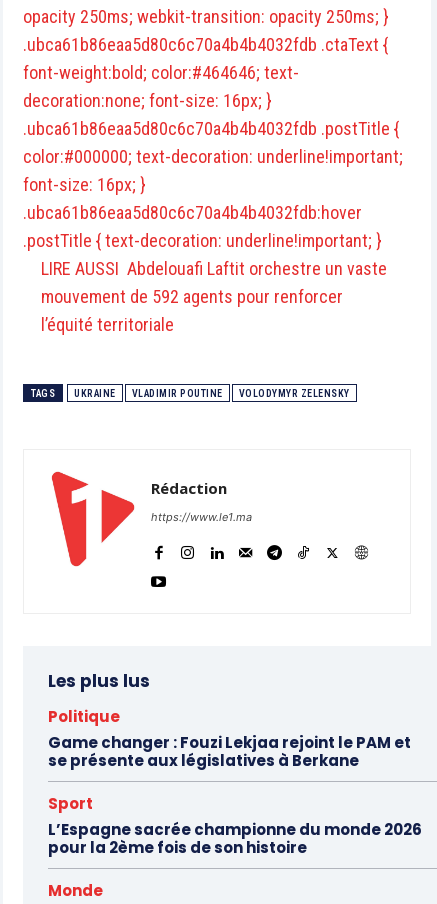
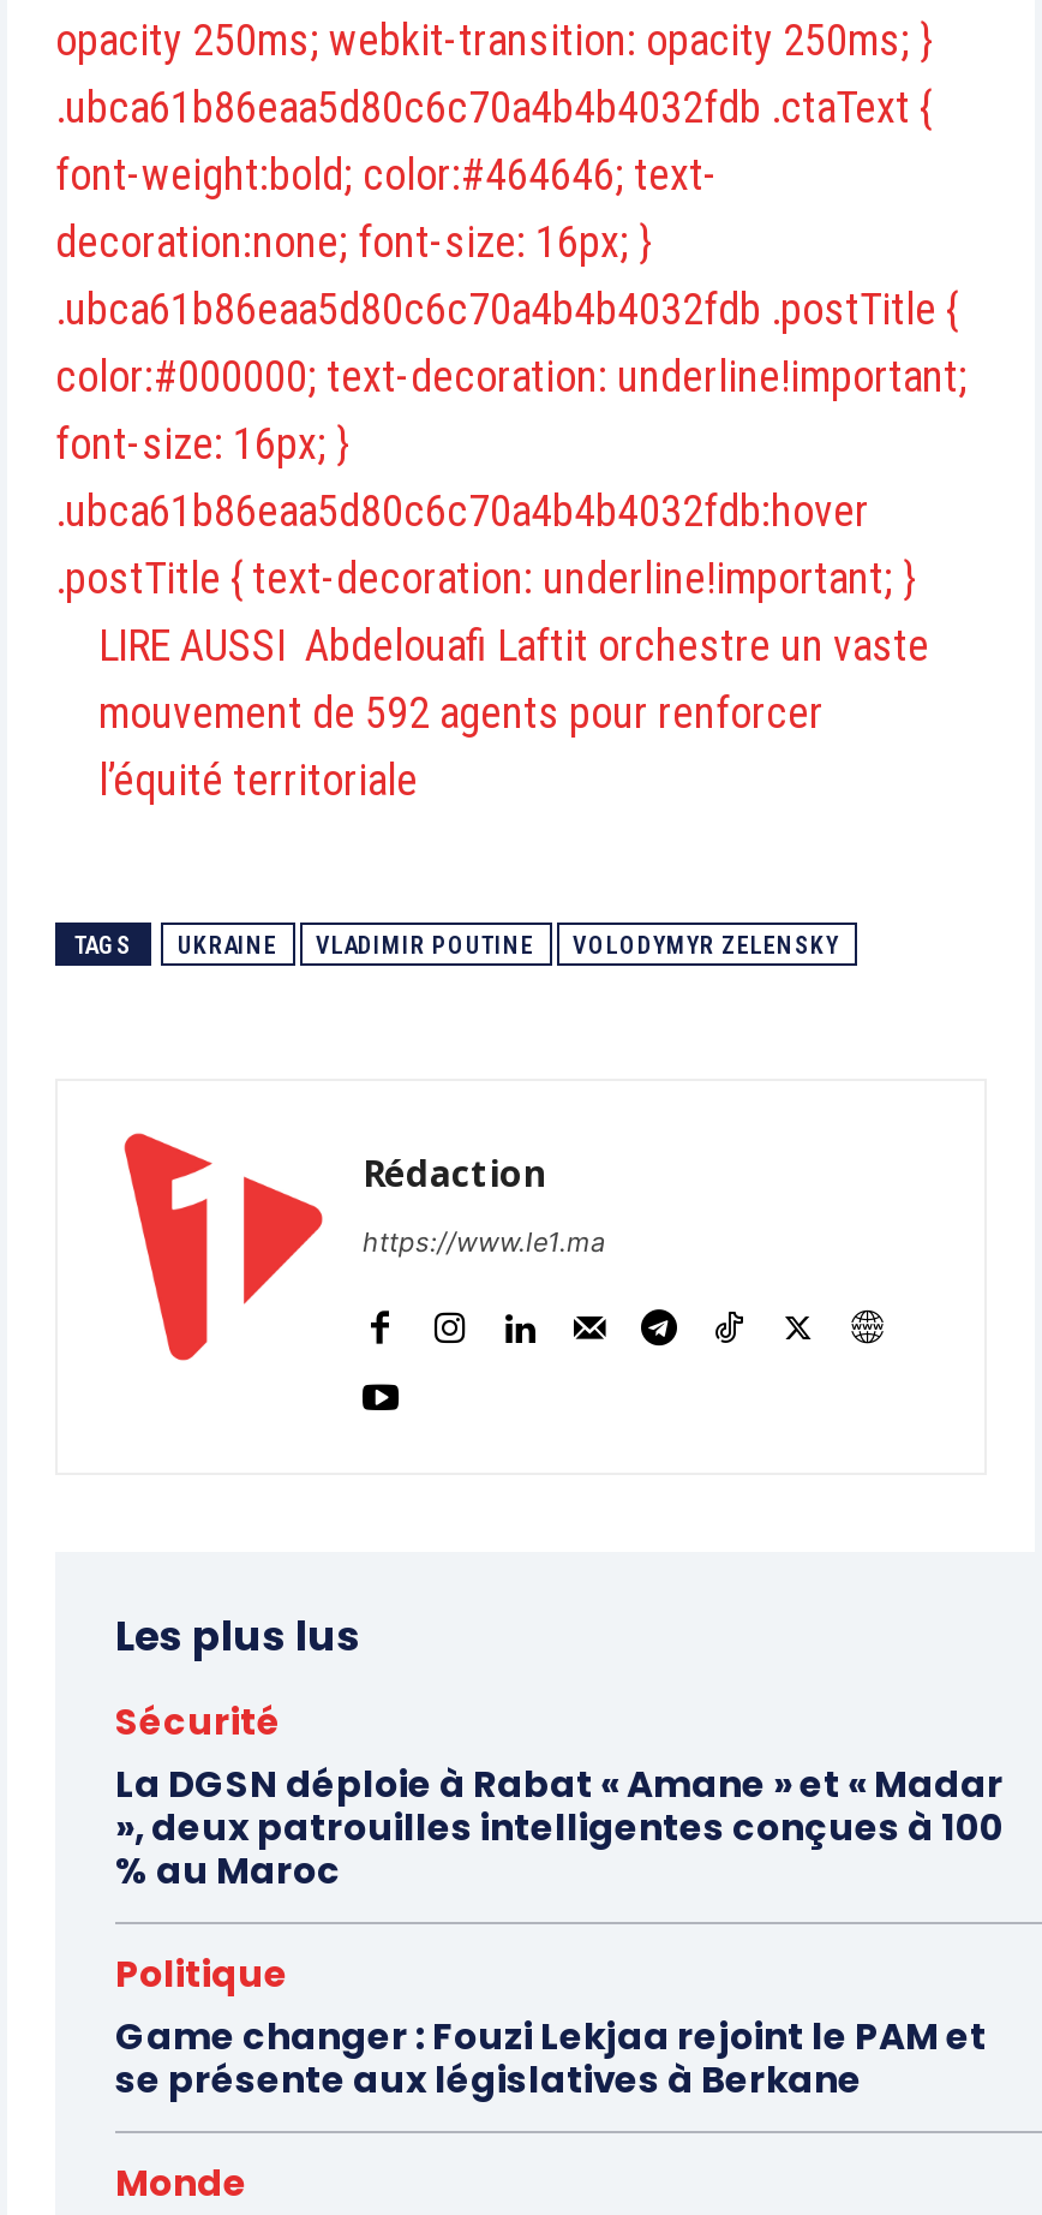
+ Sécurité
+ La DGSN déploie à Rabat « Amane » et « Madar
+ », deux patrouilles intelligentes conçues à 100
+ % au Maroc

moved down: Politique | Game changer : Fouzi Lekjaa rejoint le PAM et | se présente aux législatives à Berkane

- Sport
- L’Espagne sacrée championne du monde 2026
- pour la 2ème fois de son histoire
